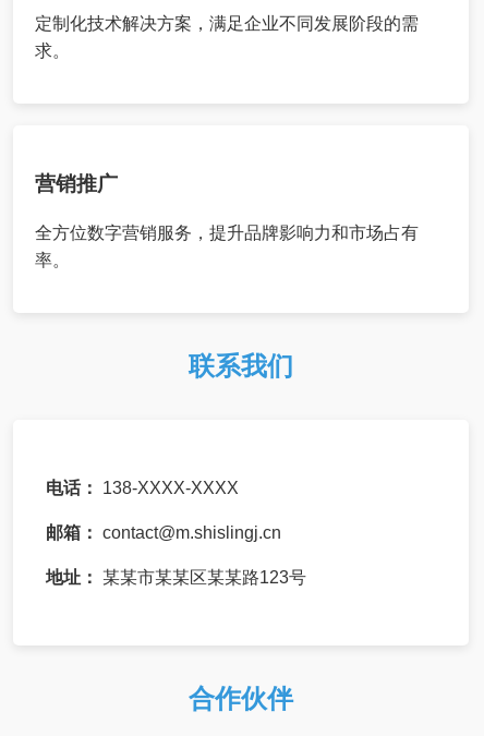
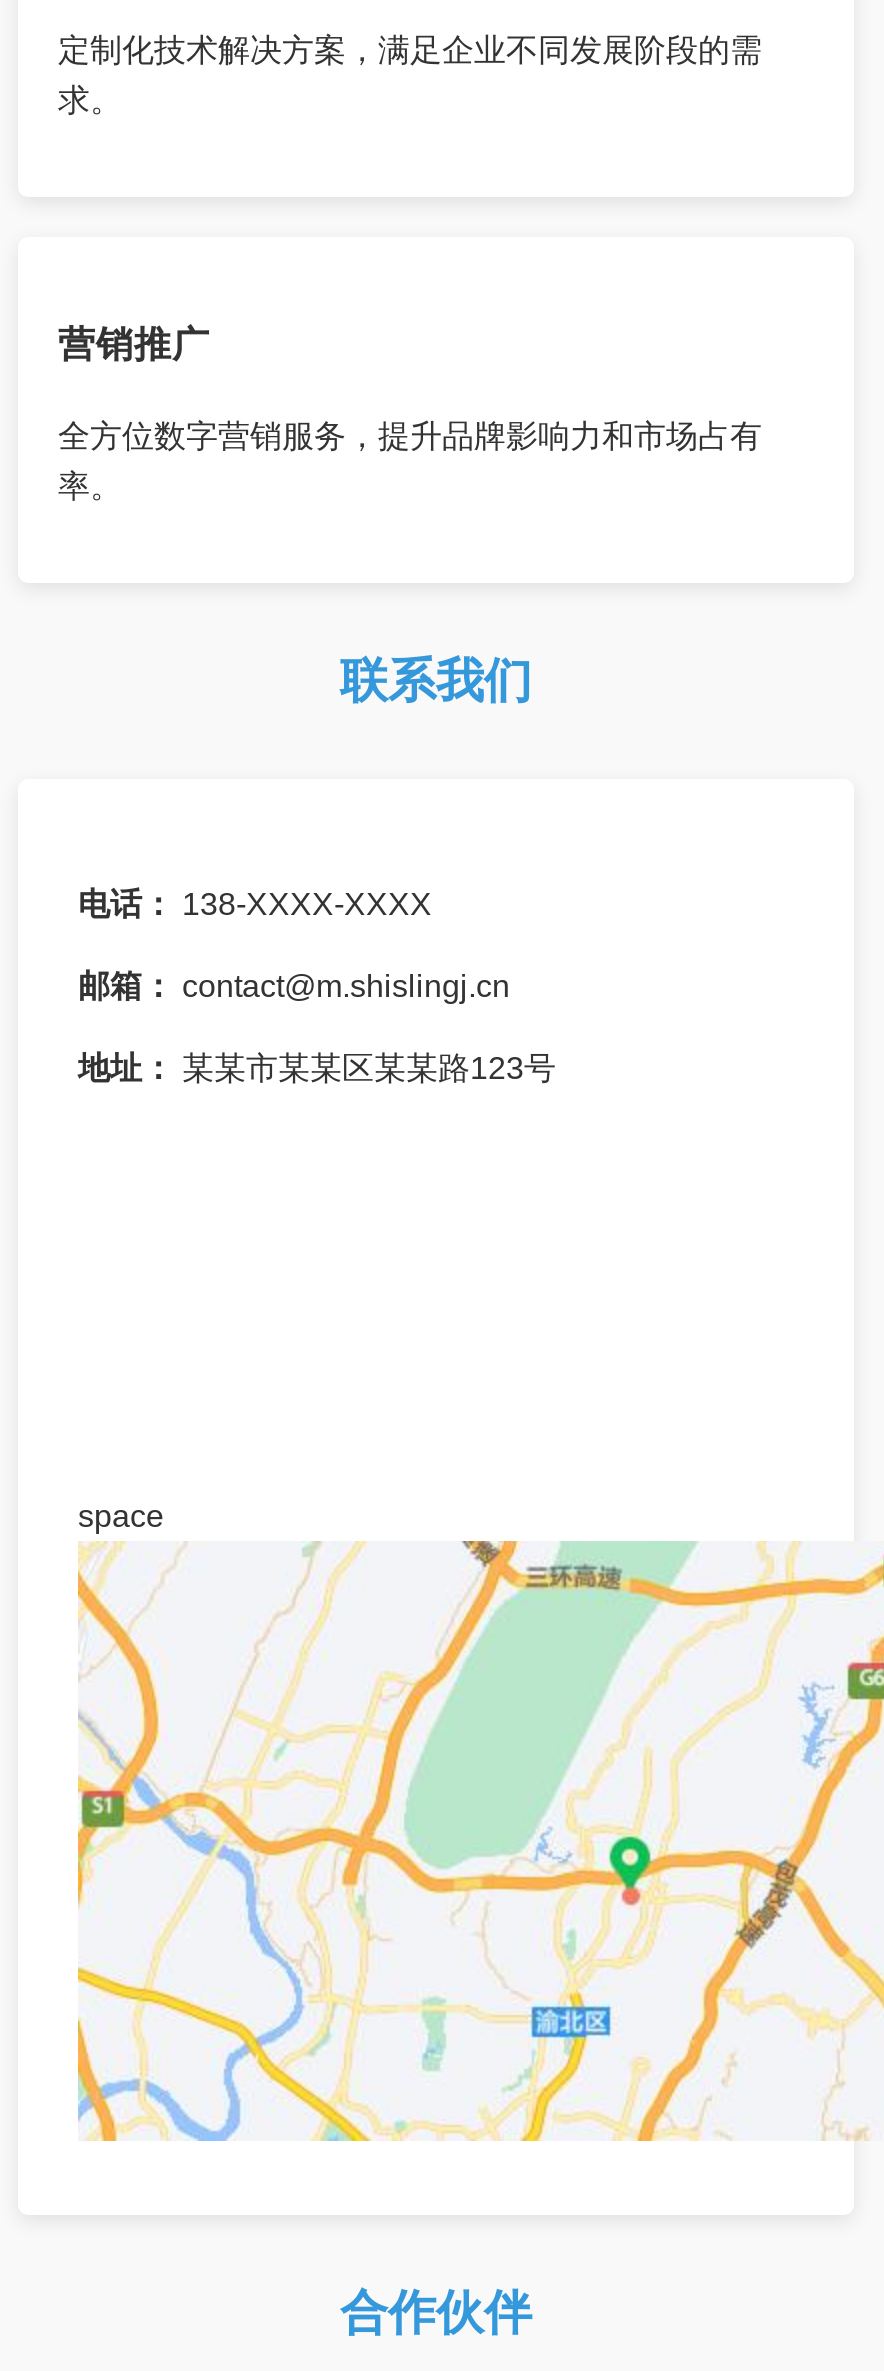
+ [image]

+ space
